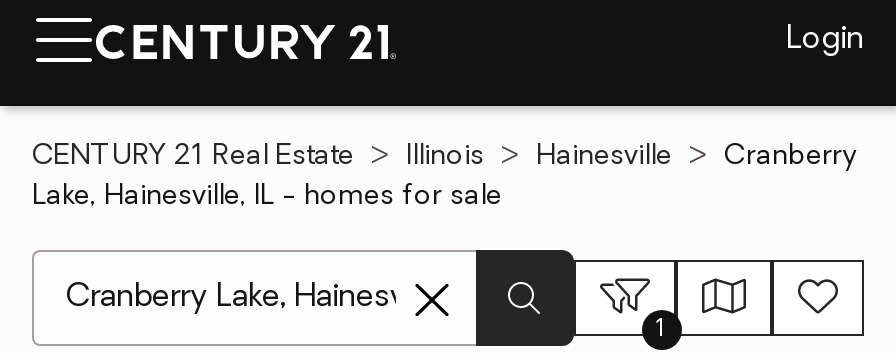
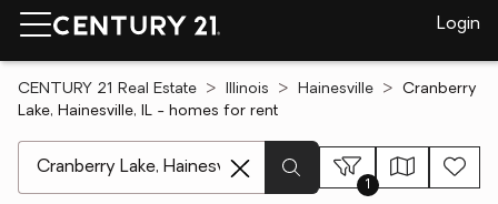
- Lake, Hainesville, IL - homes for sale
+ Lake, Hainesville, IL - homes for rent
